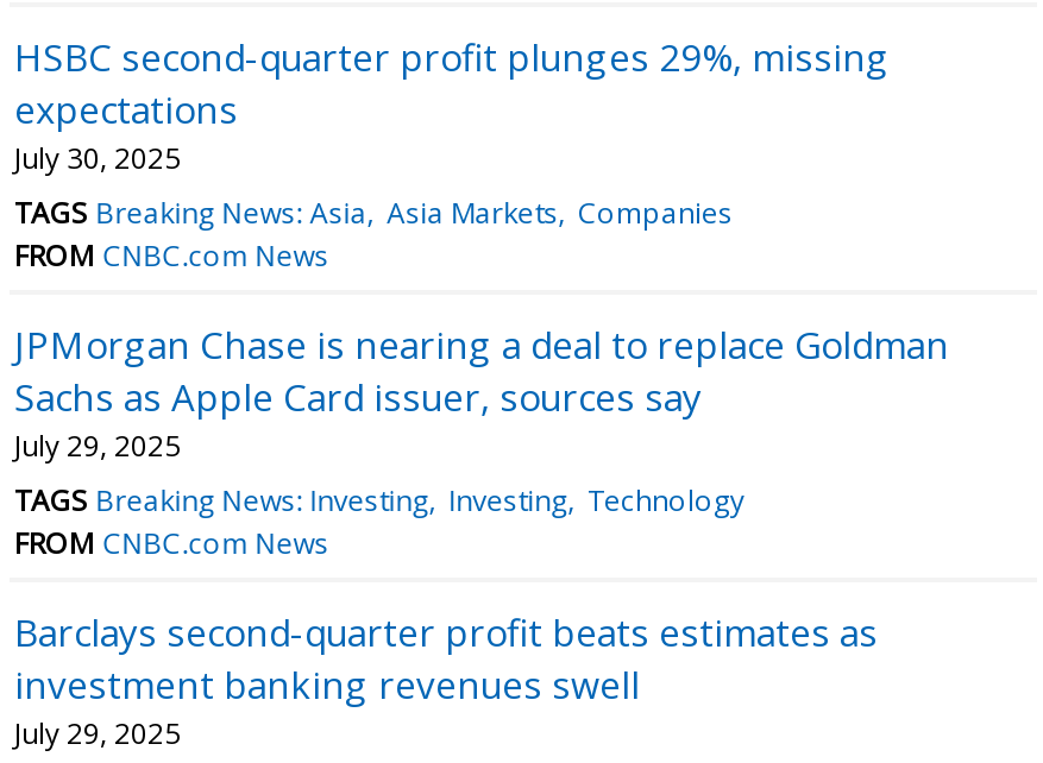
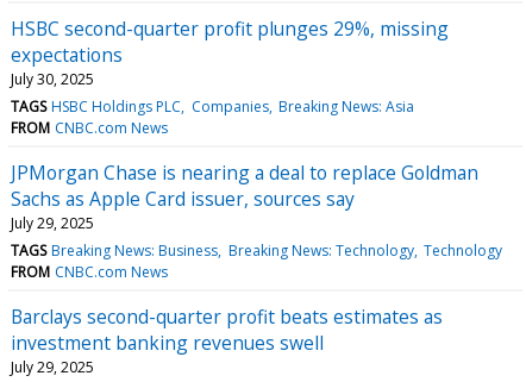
- TAGS Breaking News: Asia Asia Markets Companies
+ TAGS HSBC Holdings PLC Companies Breaking News: Asia

- TAGS Breaking News: Investing Investing Technology
+ TAGS Breaking News: Business Breaking News: Technology Technology
